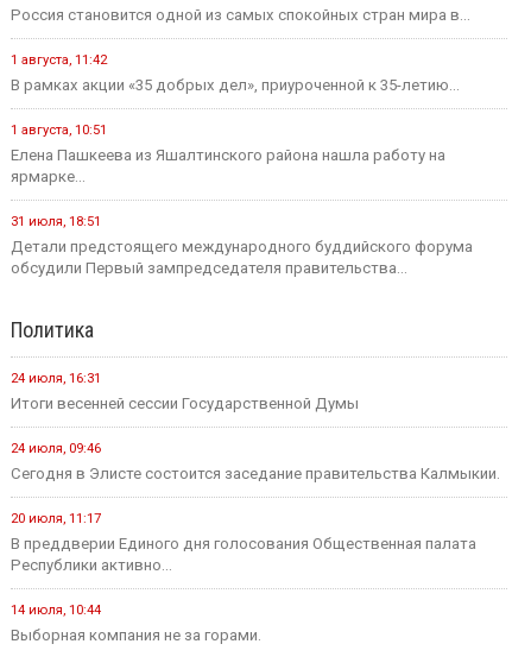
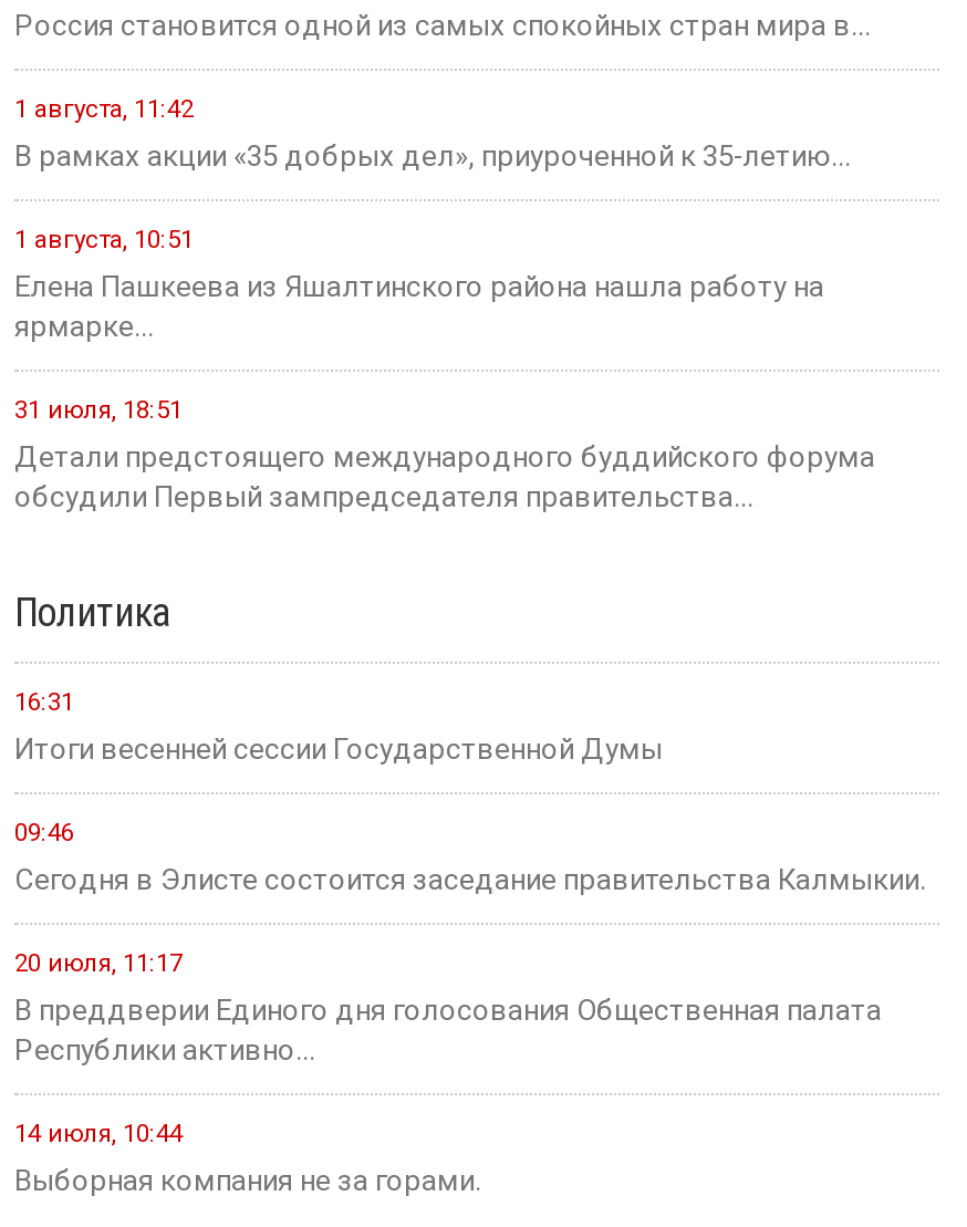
- 24 июля, 16:31
+ 16:31

- 24 июля, 09:46
+ 09:46
